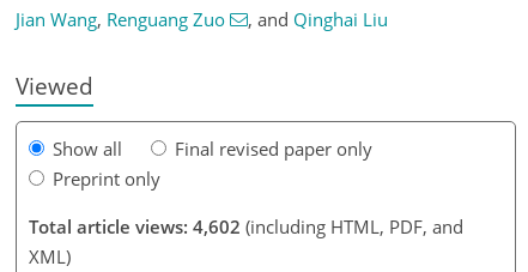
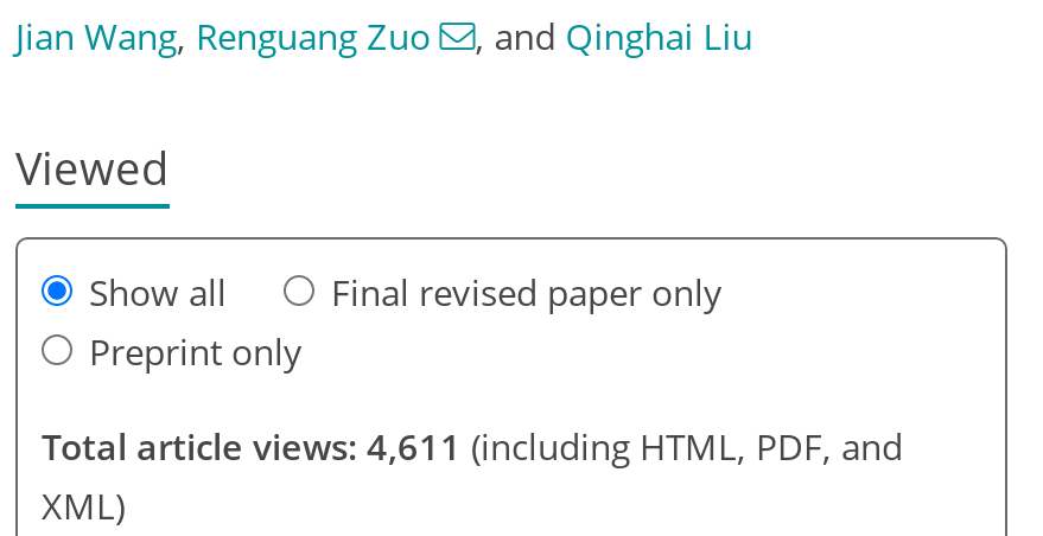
- Total article views: 4,602 (including HTML, PDF, and
+ Total article views: 4,611 (including HTML, PDF, and
